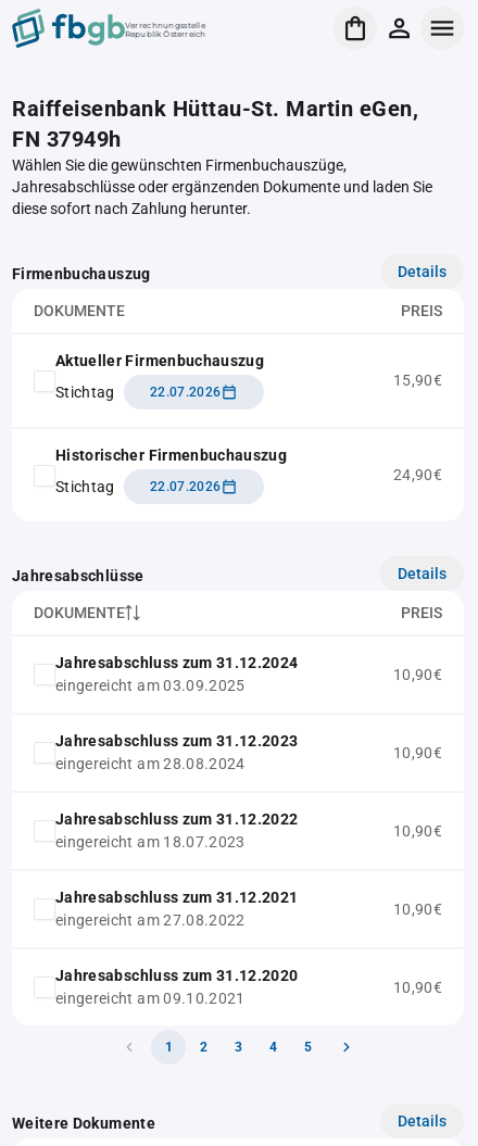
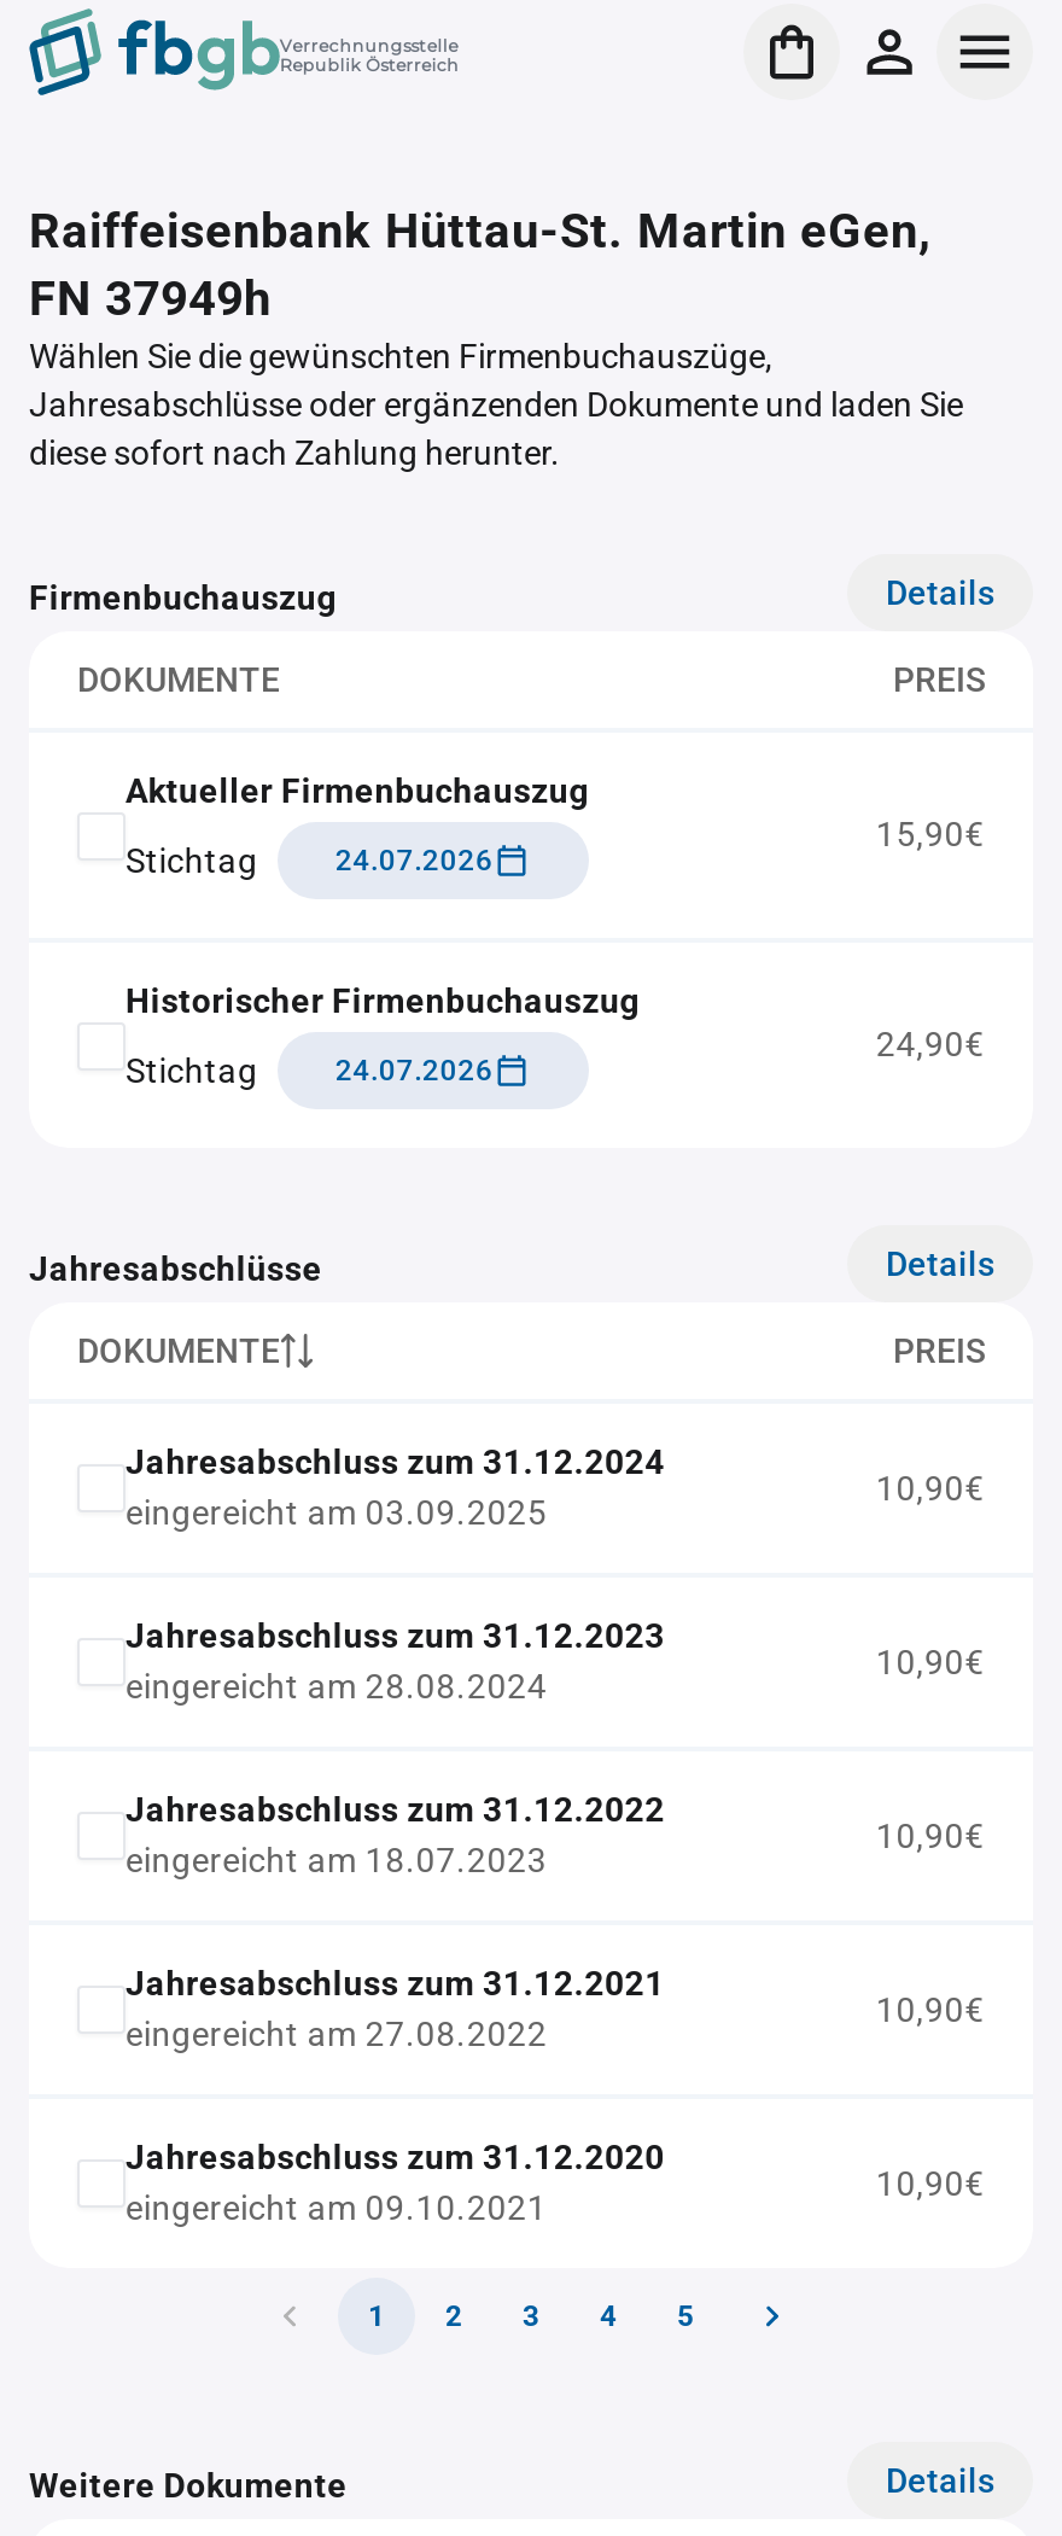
- 22.07.2026
+ 24.07.2026

- 22.07.2026
+ 24.07.2026
